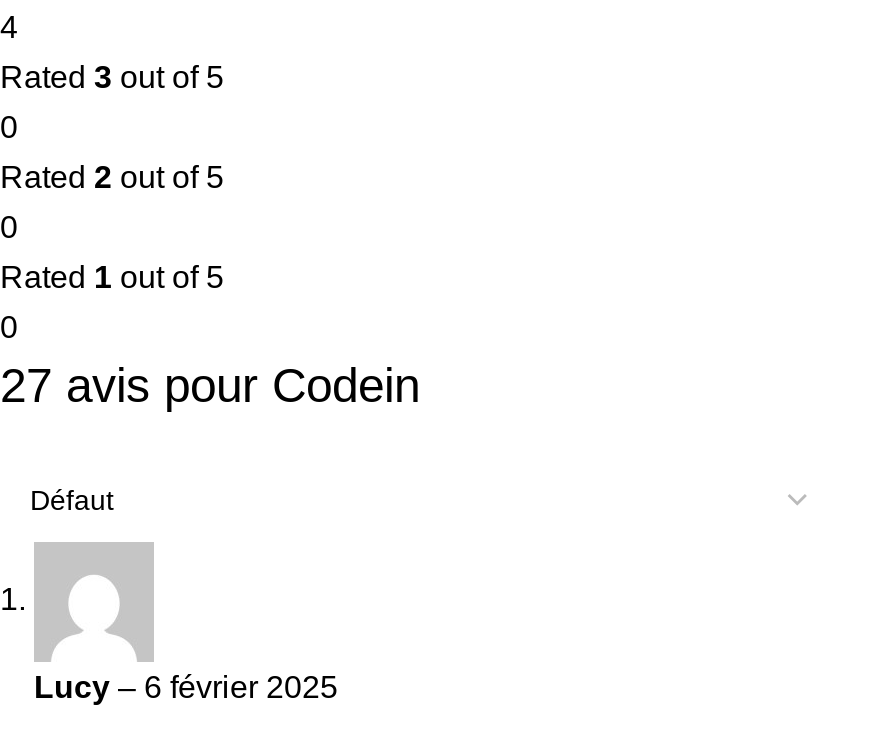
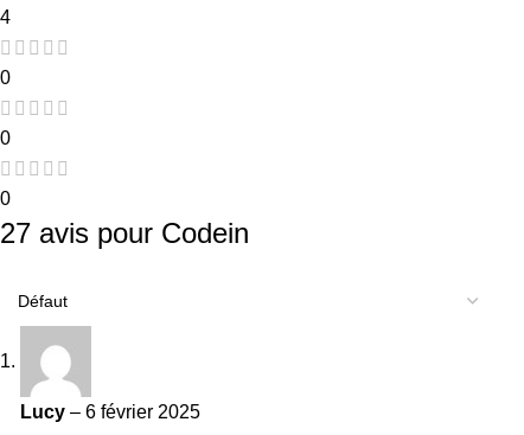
- Rated 3 out of 5

- Rated 2 out of 5

- Rated 1 out of 5
